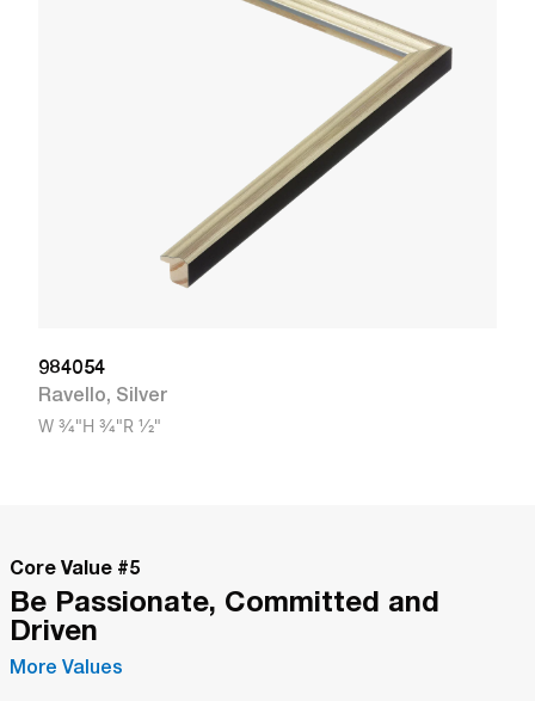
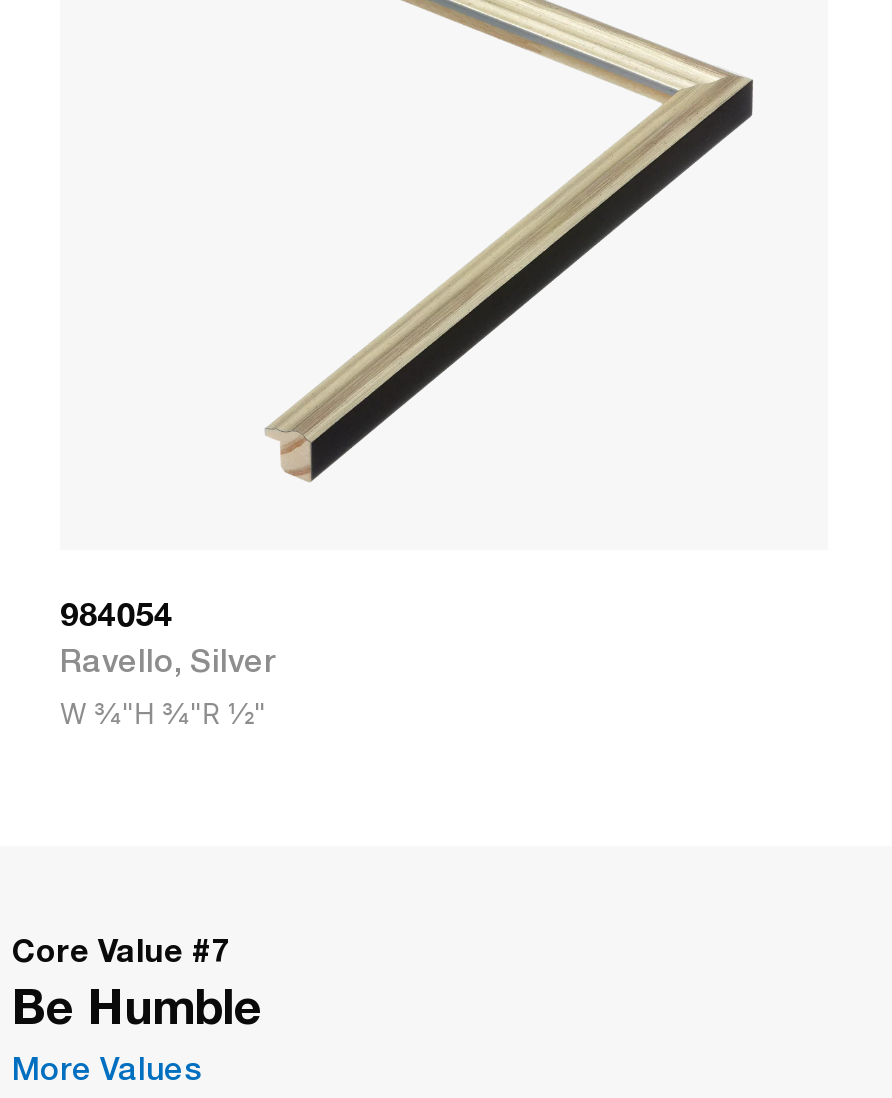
- Core Value #5
- Be Passionate, Committed and
- Driven
+ Core Value #7
+ Be Humble
